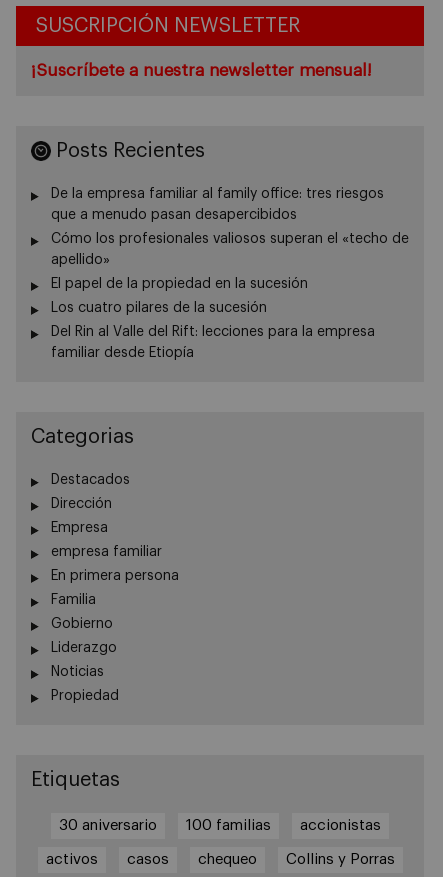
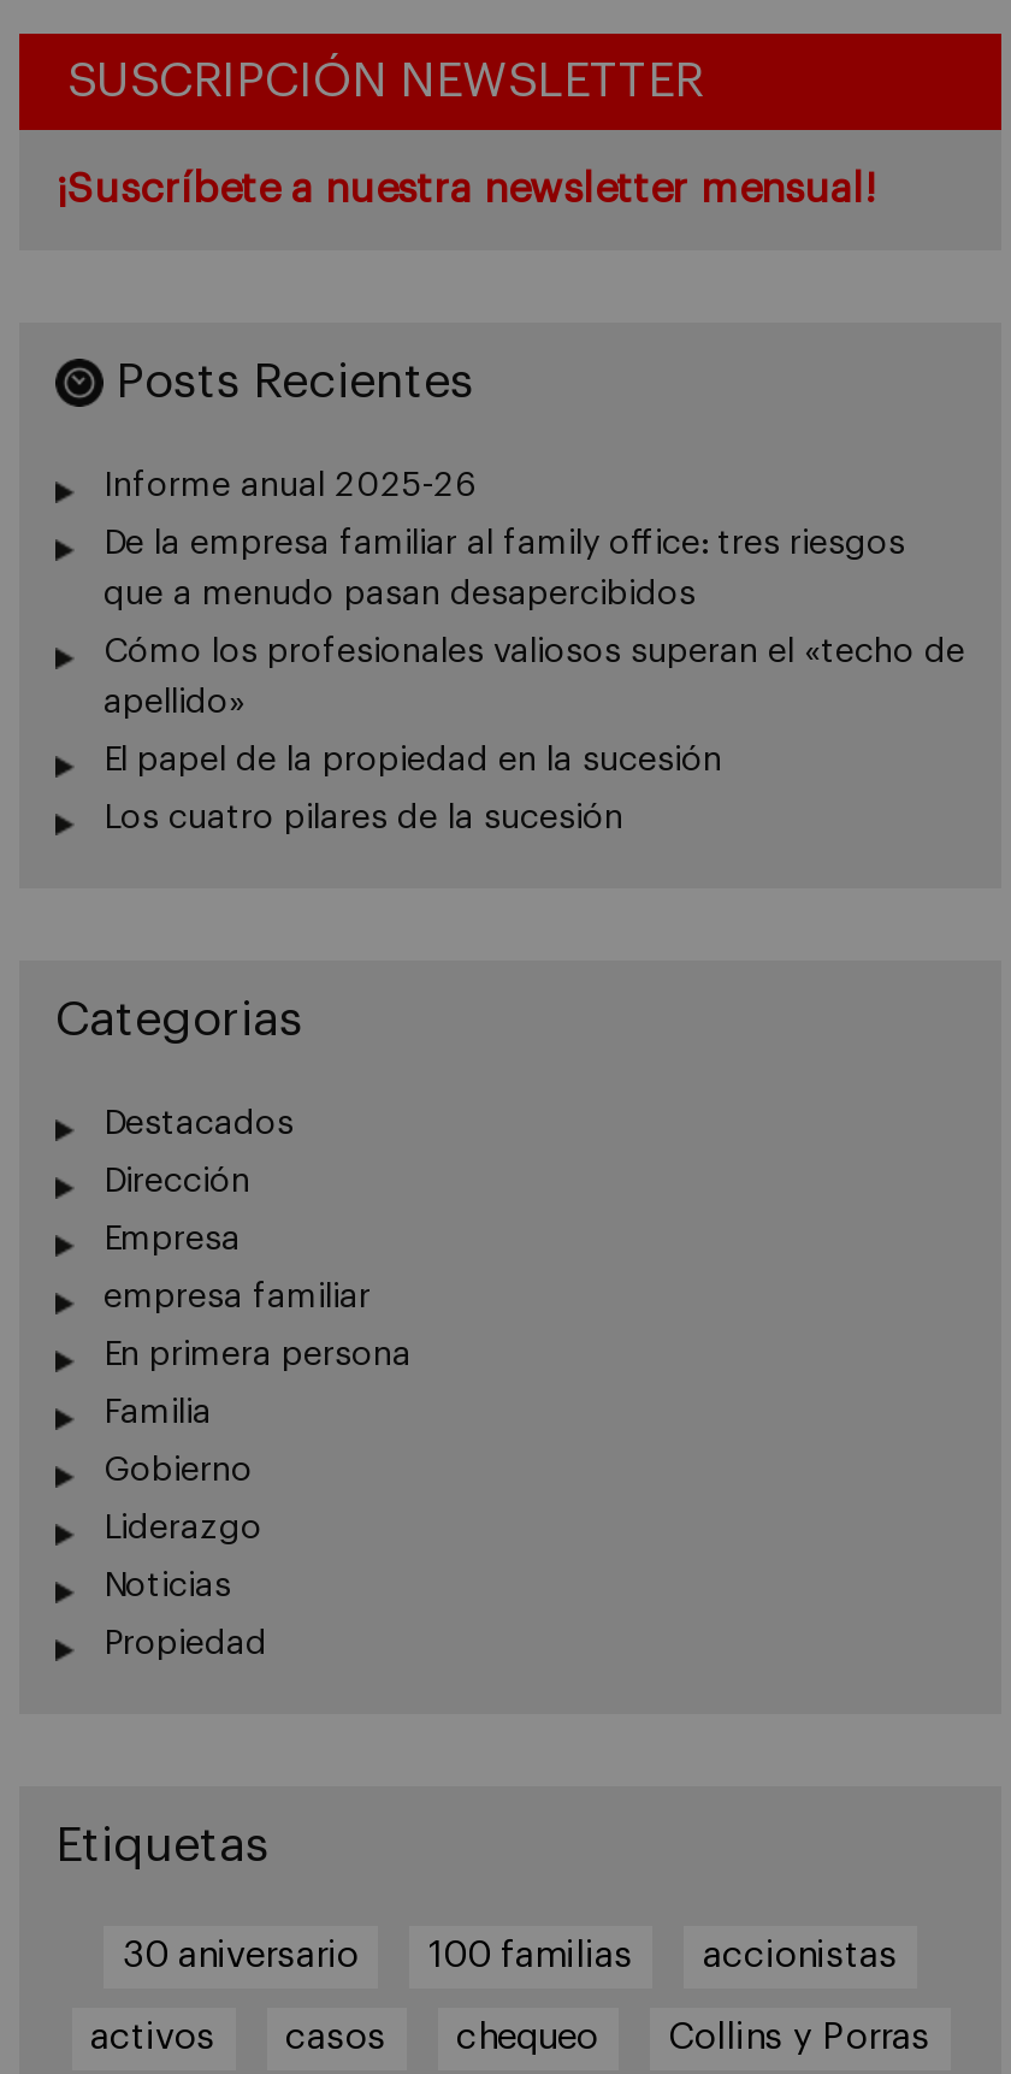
+ Informe anual 2025-26

moved down: De la empresa familiar al family office: tres riesgos | que a menudo pasan desapercibidos | Cómo los profesionales valiosos superan el «techo de | apellido» | El papel de la propiedad en la sucesión | Los cuatro pilares de la sucesión

- Del Rin al Valle del Rift: lecciones para la empresa
- familiar desde Etiopía
